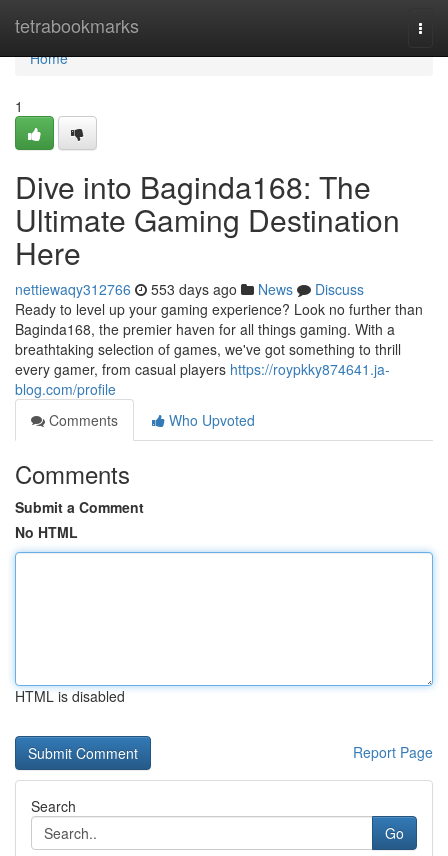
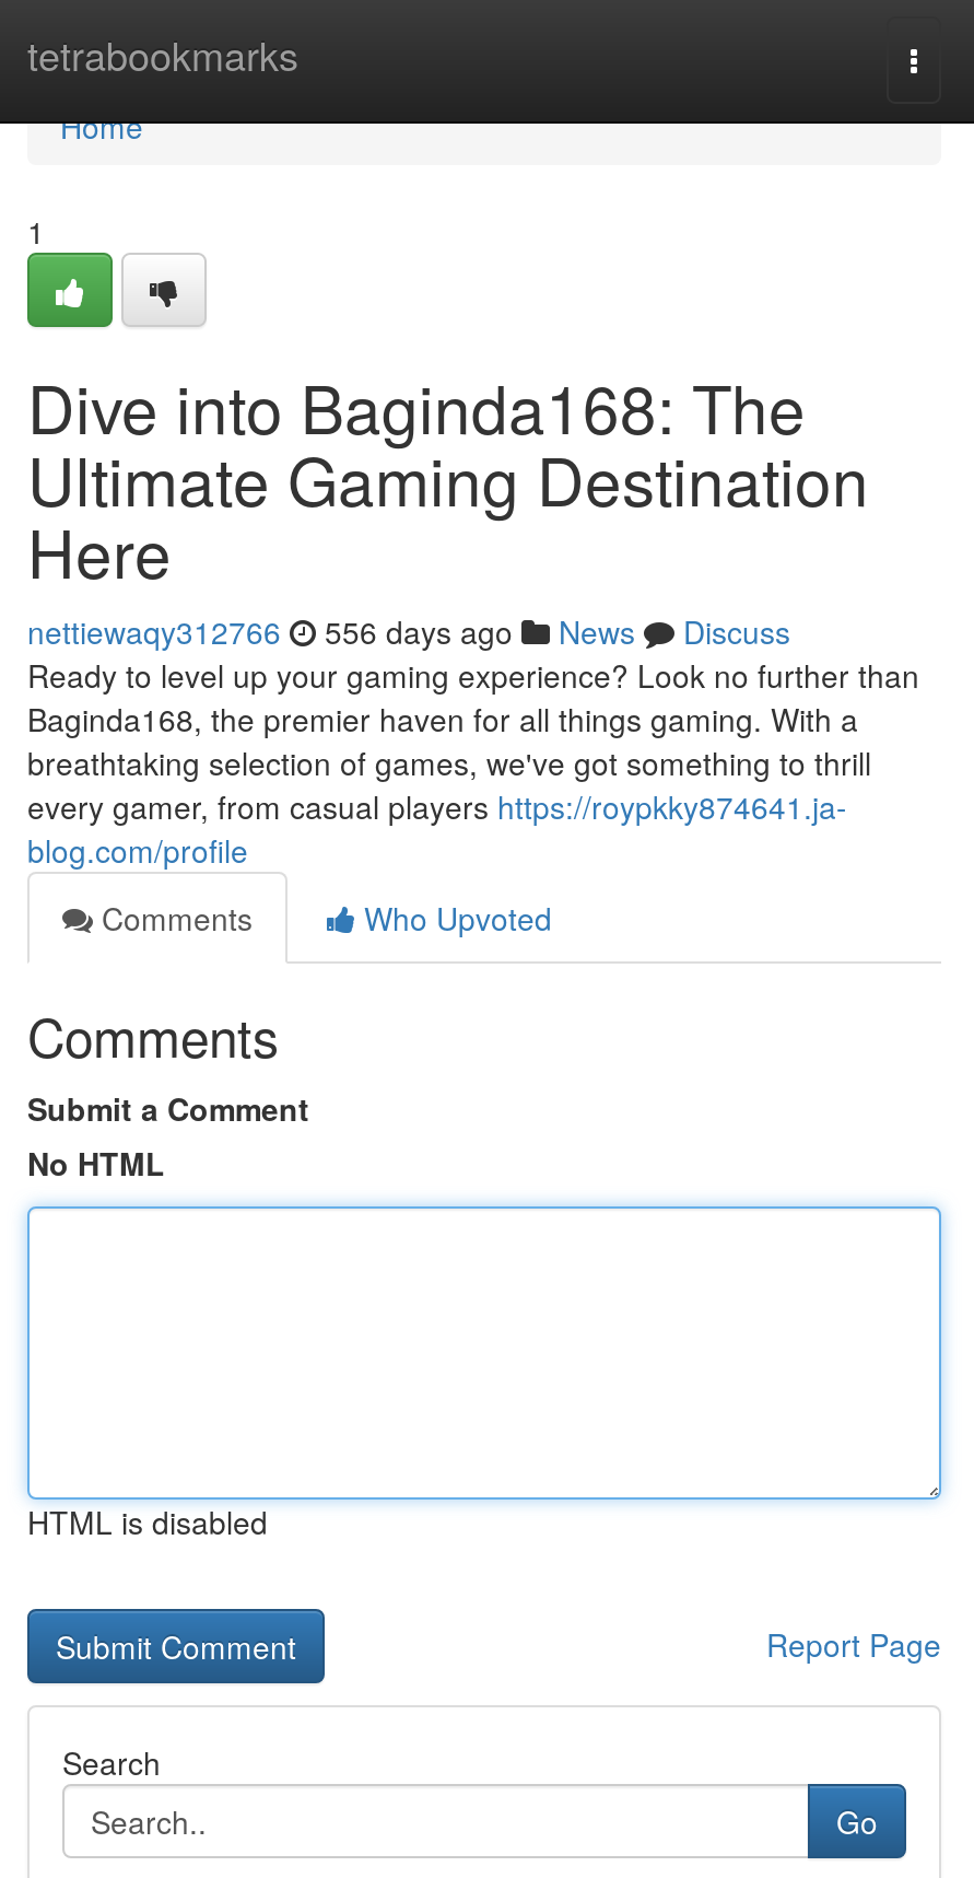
- nettiewaqy312766 553 days ago News Discuss
+ nettiewaqy312766 556 days ago News Discuss
